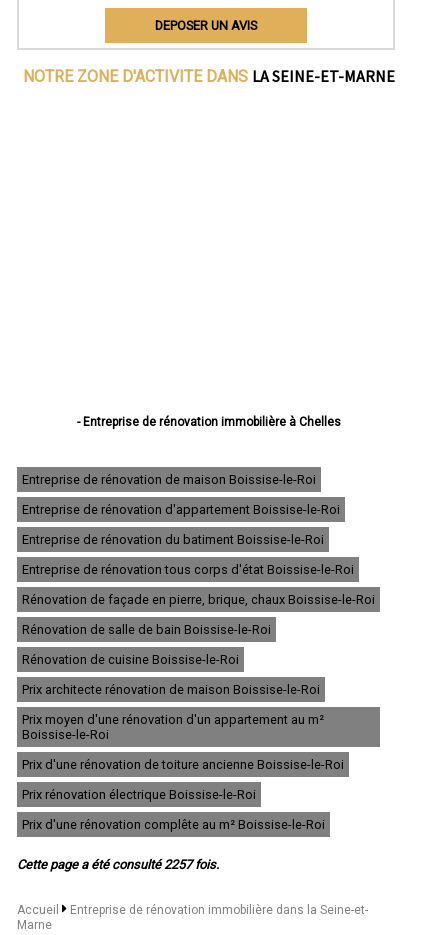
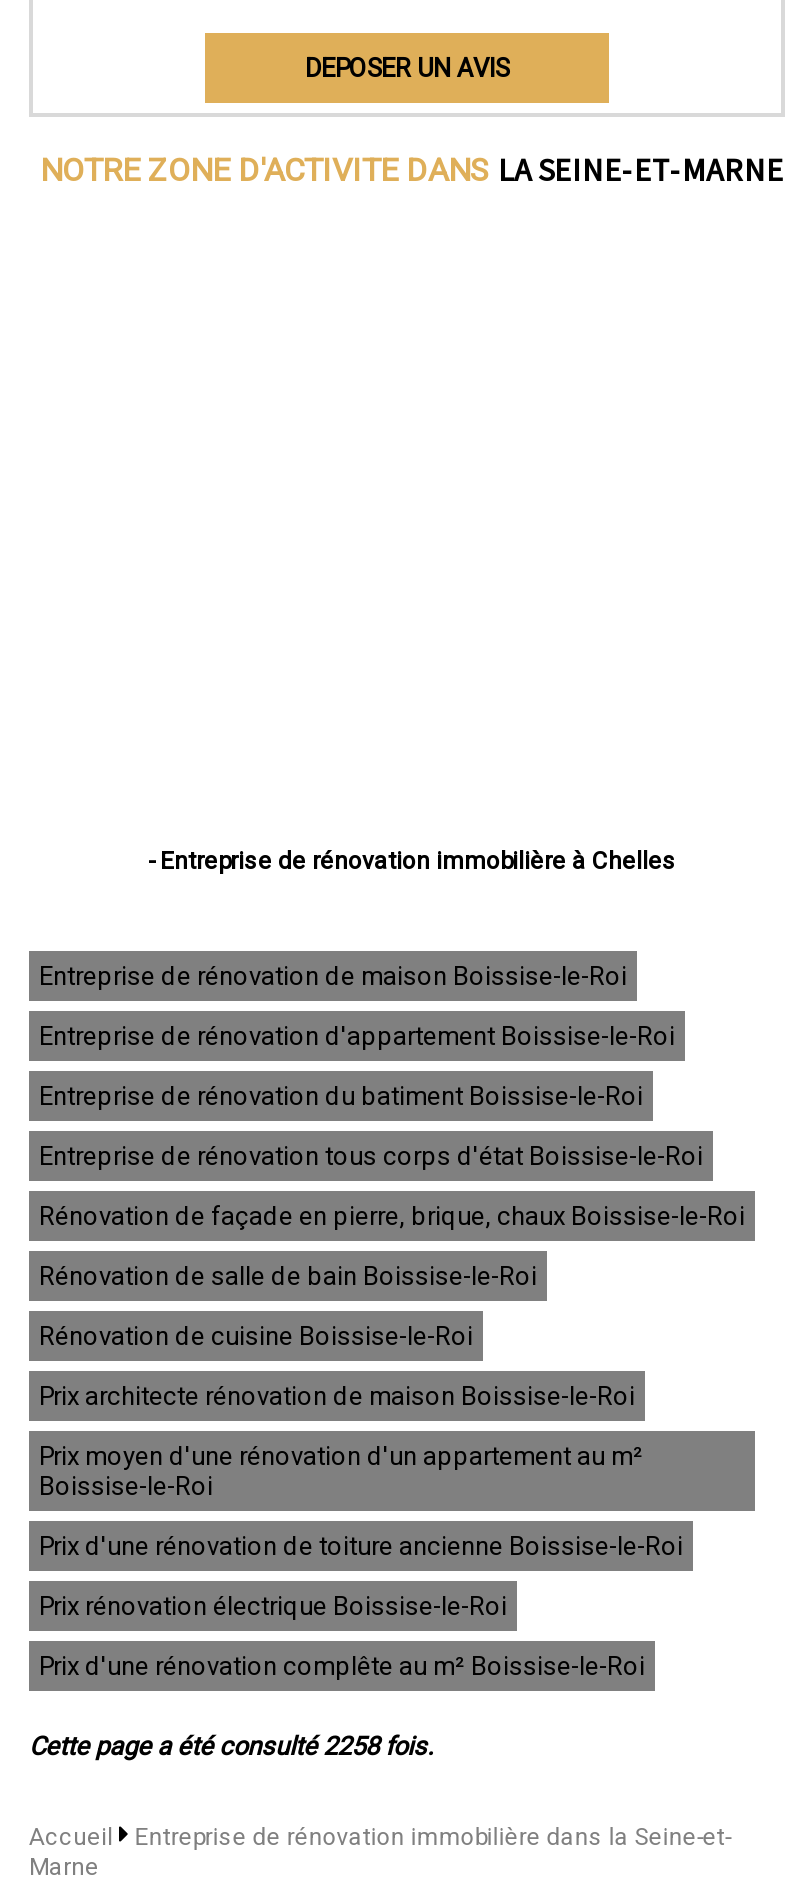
- Cette page a été consulté 2257 fois.
+ Cette page a été consulté 2258 fois.
